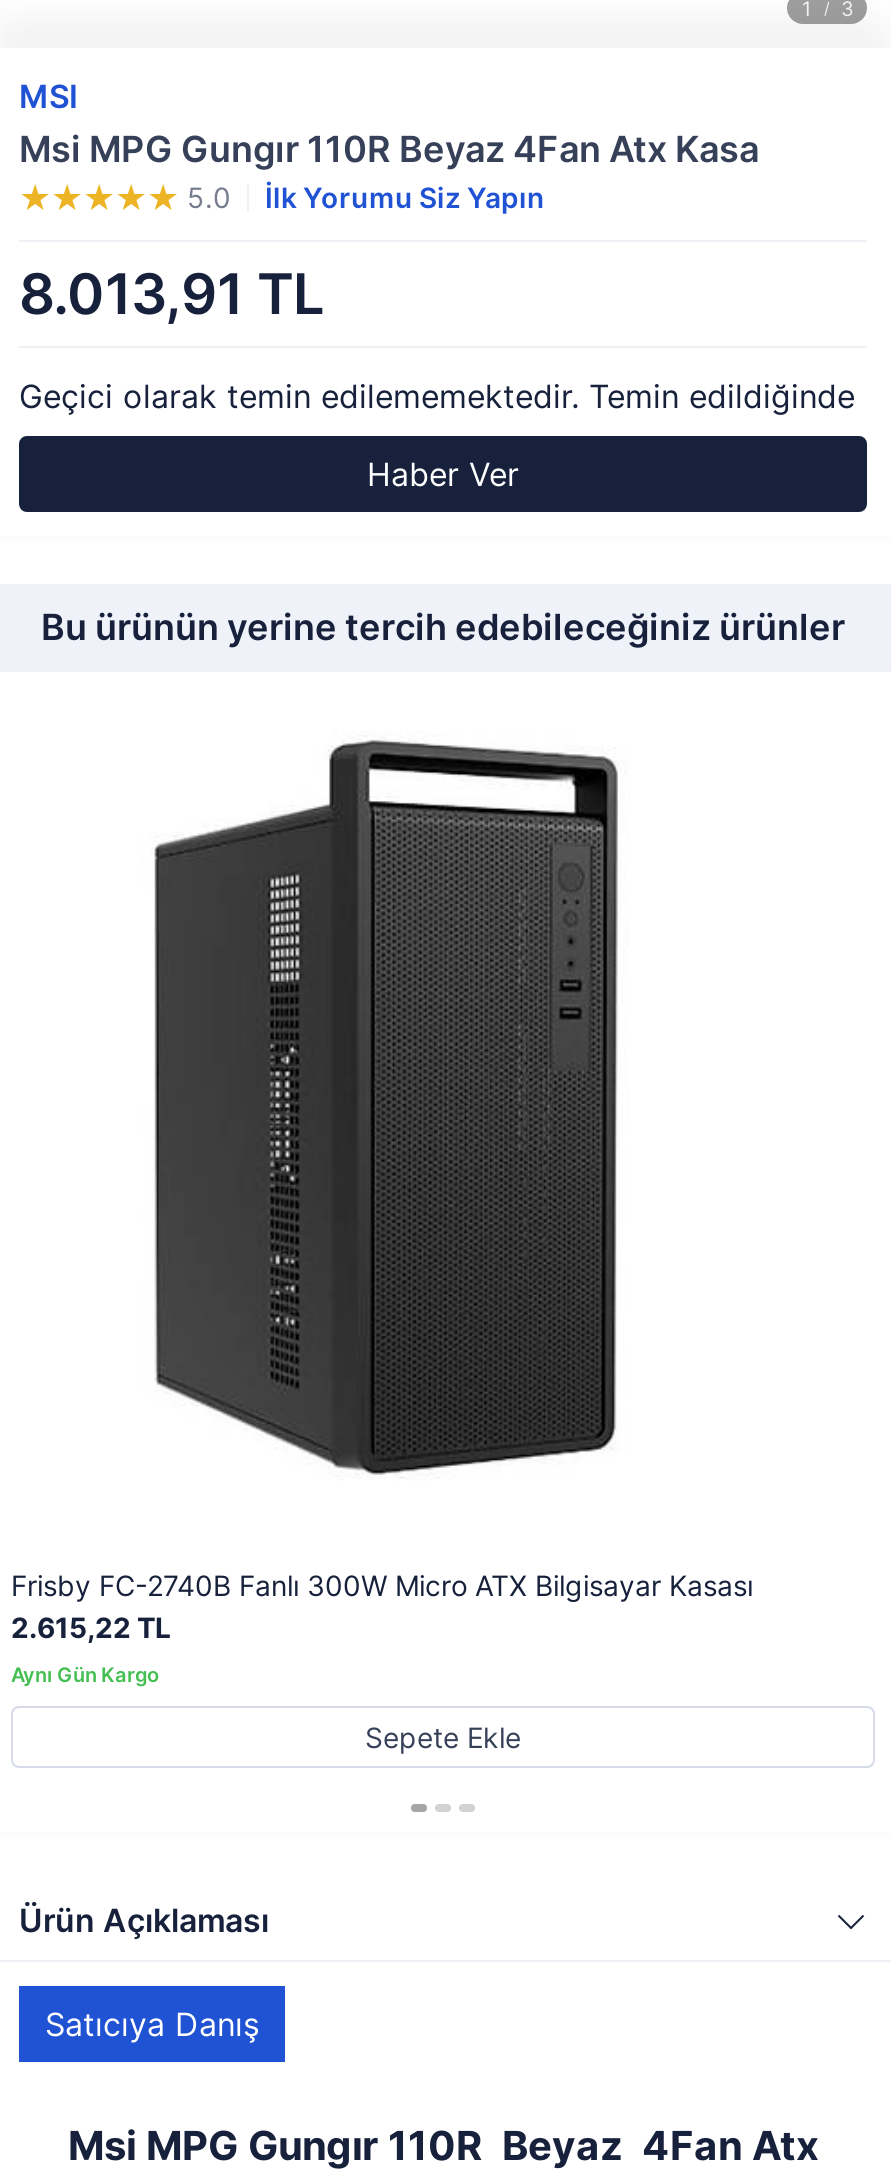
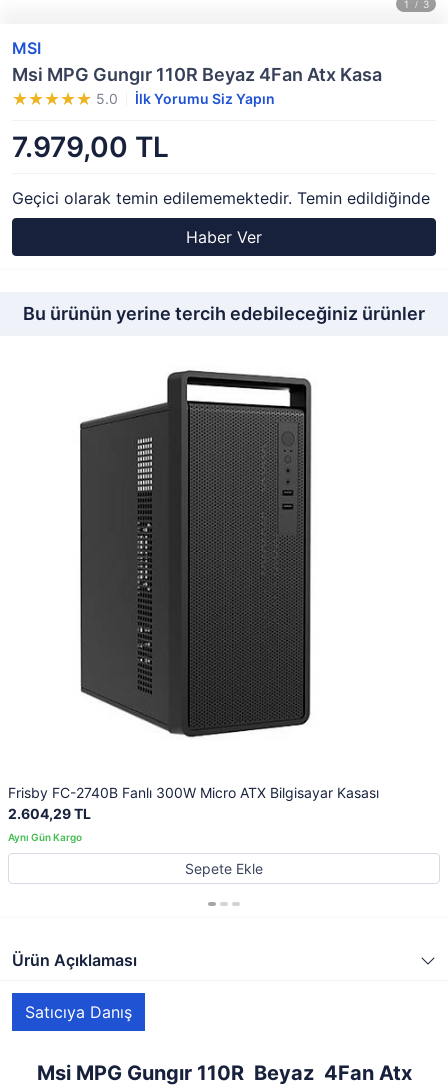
- 8.013,91 TL
+ 7.979,00 TL

- 2.615,22 TL
+ 2.604,29 TL
